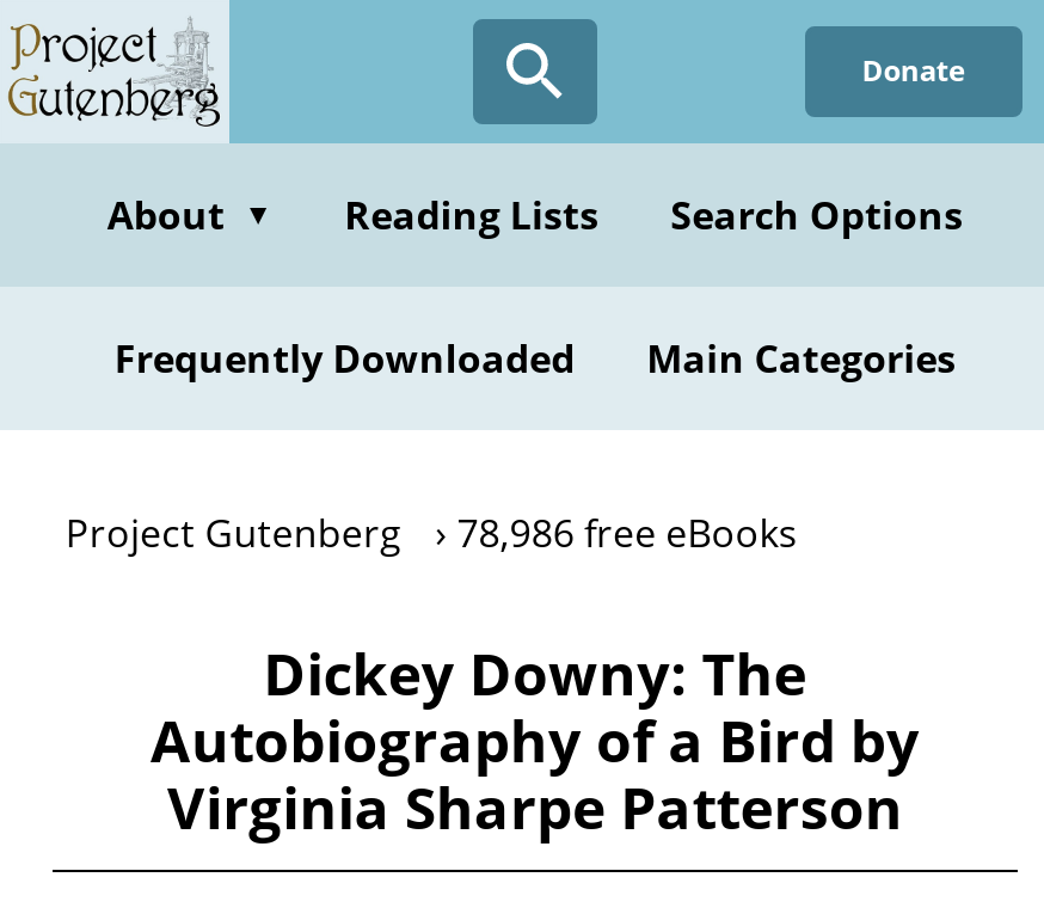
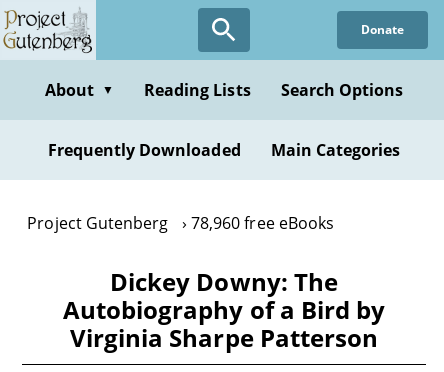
- Project Gutenberg 78,986 free eBooks
+ Project Gutenberg 78,960 free eBooks
